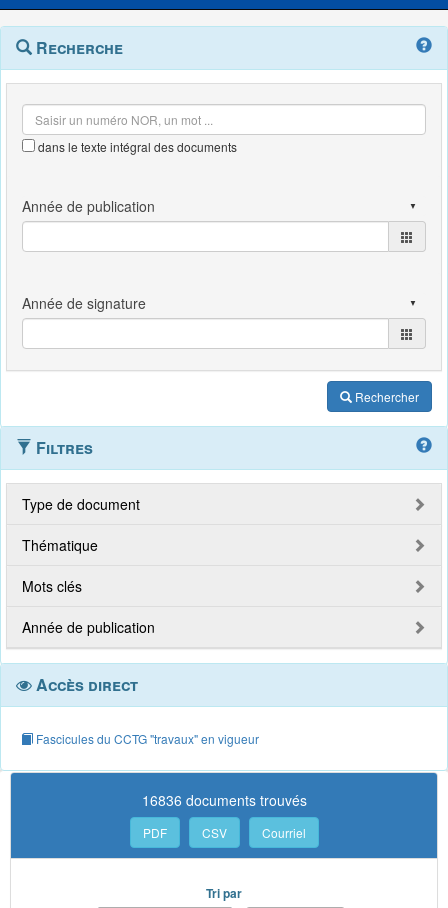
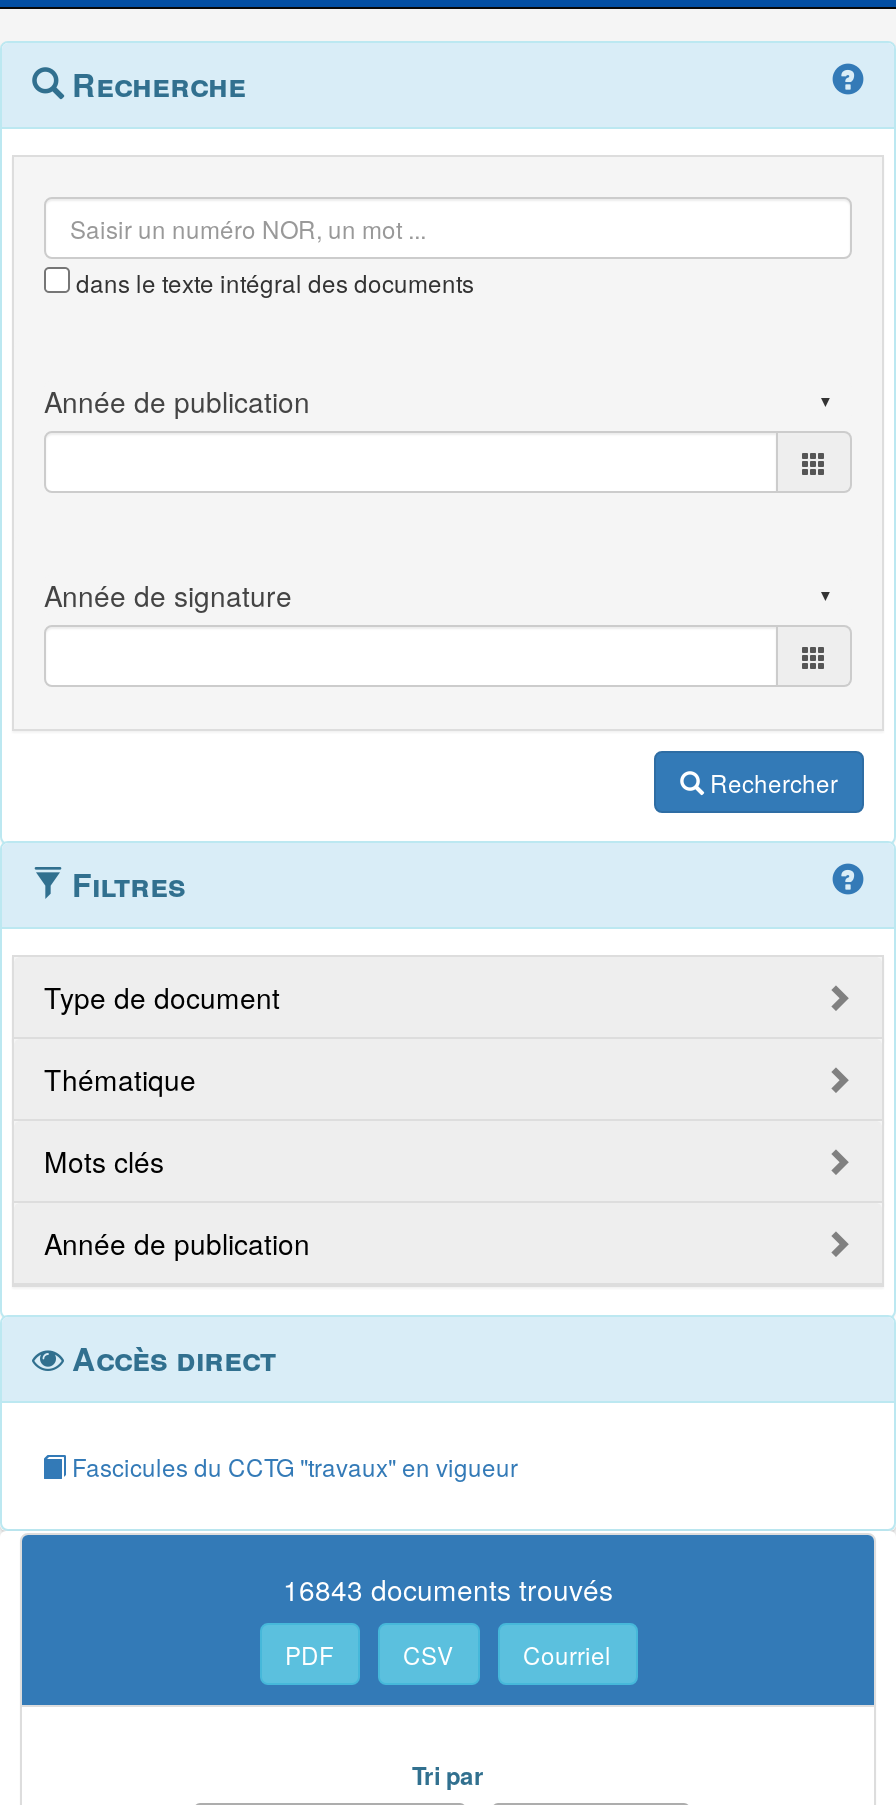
- 16836 documents trouvés
+ 16843 documents trouvés
